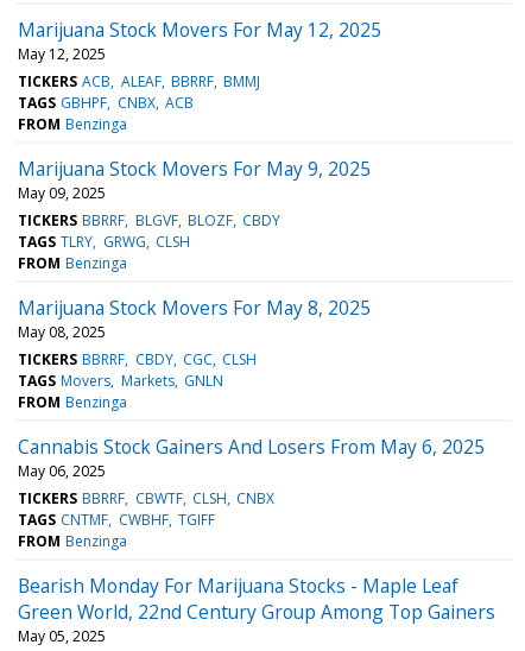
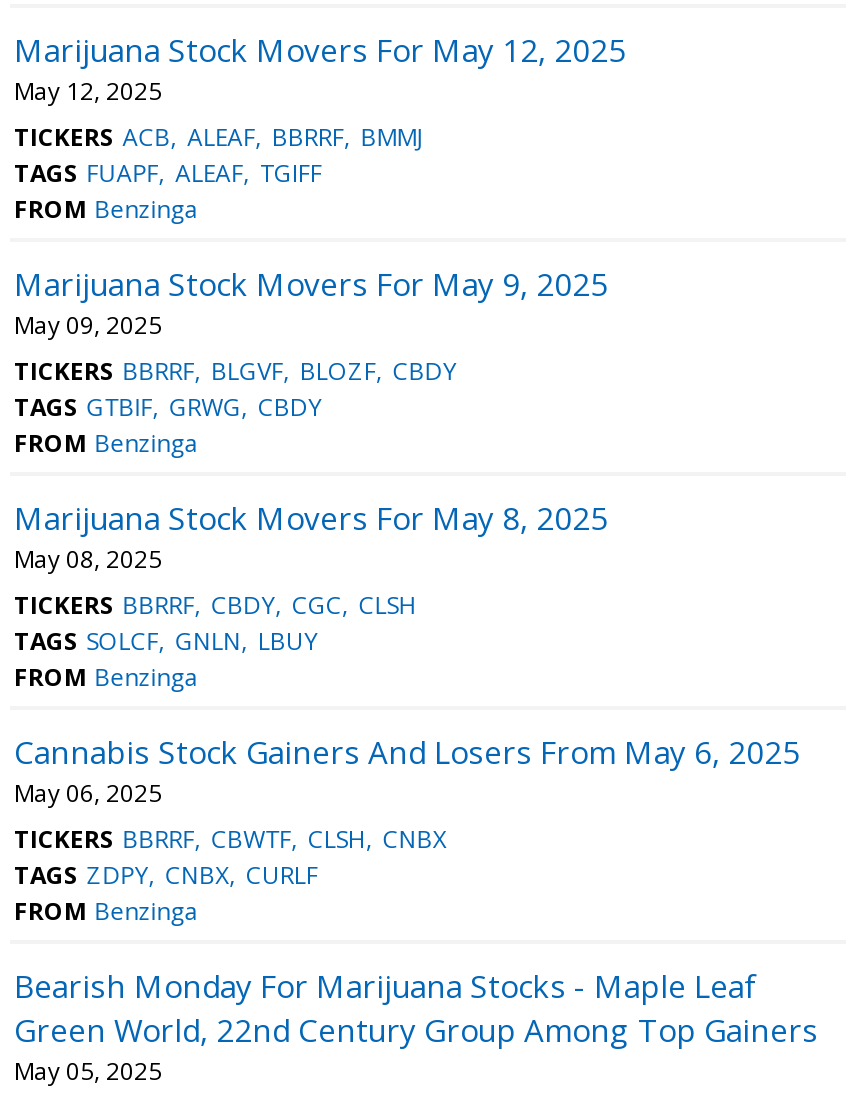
- TAGS GBHPF CNBX ACB
+ TAGS FUAPF ALEAF TGIFF

- TAGS TLRY GRWG CLSH
+ TAGS GTBIF GRWG CBDY

- TAGS Movers Markets GNLN
+ TAGS SOLCF GNLN LBUY

- TAGS CNTMF CWBHF TGIFF
+ TAGS ZDPY CNBX CURLF
